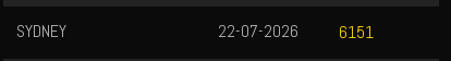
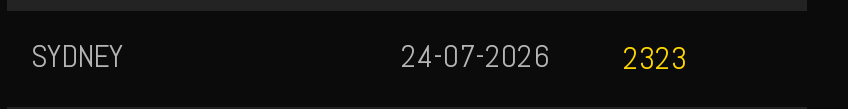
- 22-07-2026
+ 24-07-2026

- 6151
+ 2323
